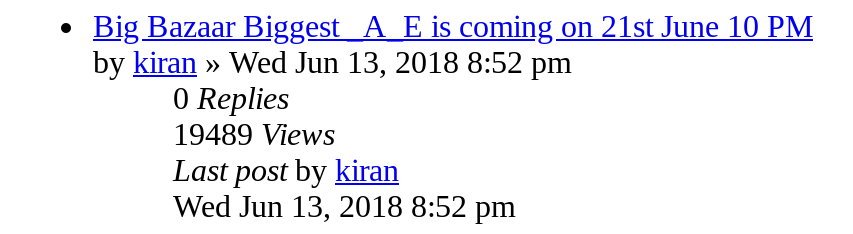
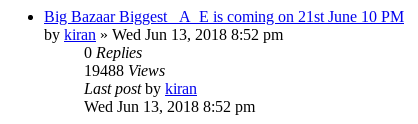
- 19489 Views
+ 19488 Views
